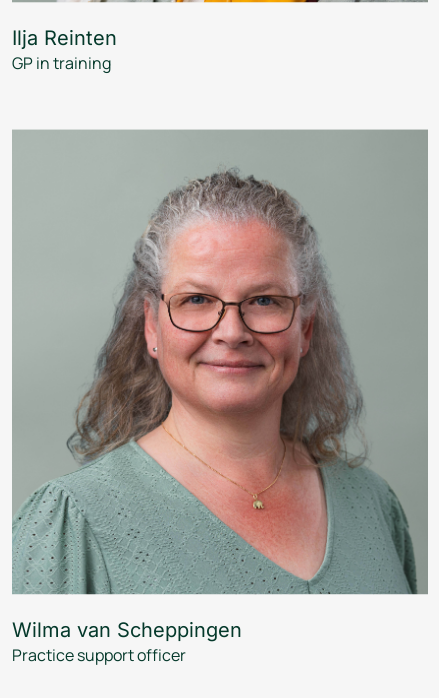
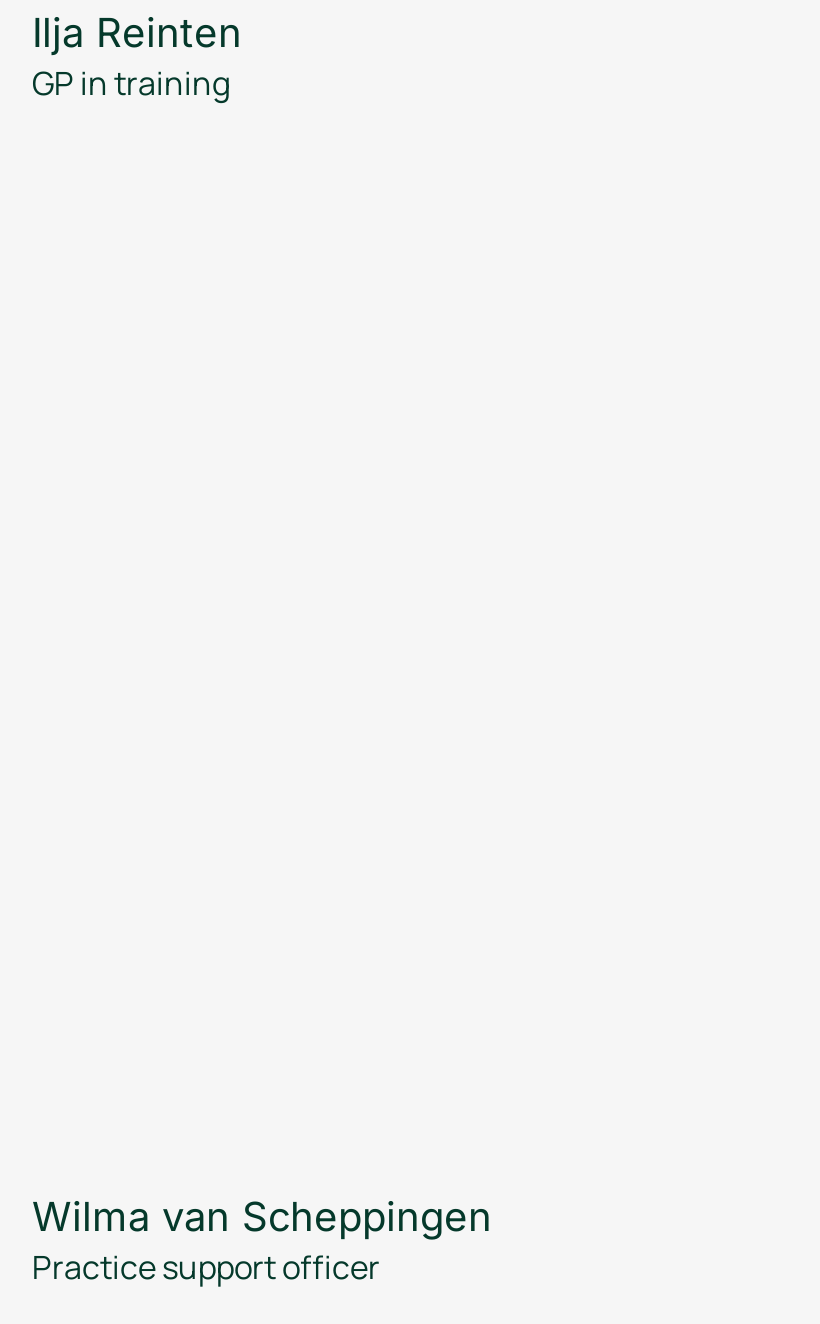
- [image]
